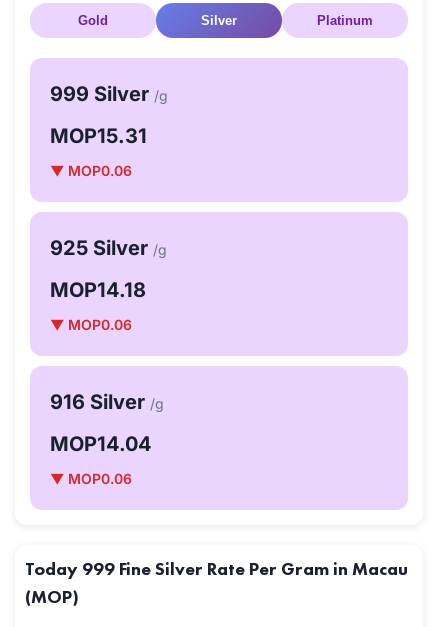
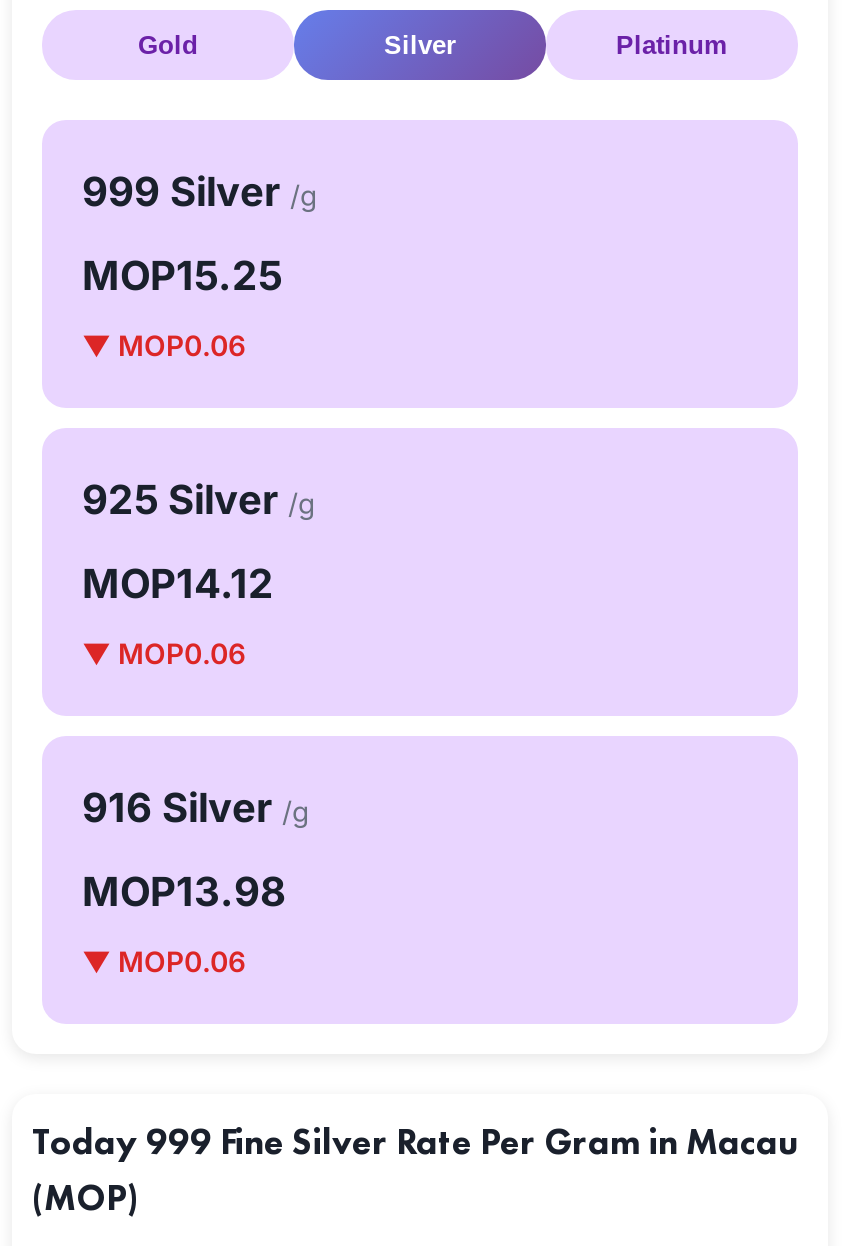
- MOP15.31
+ MOP15.25

- MOP14.18
+ MOP14.12

- MOP14.04
+ MOP13.98
